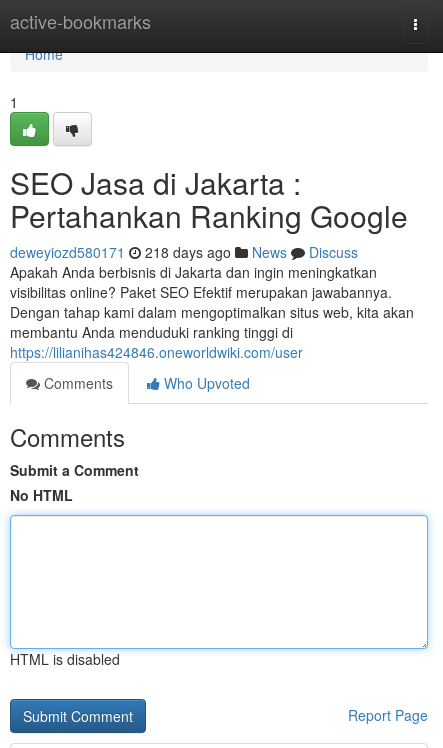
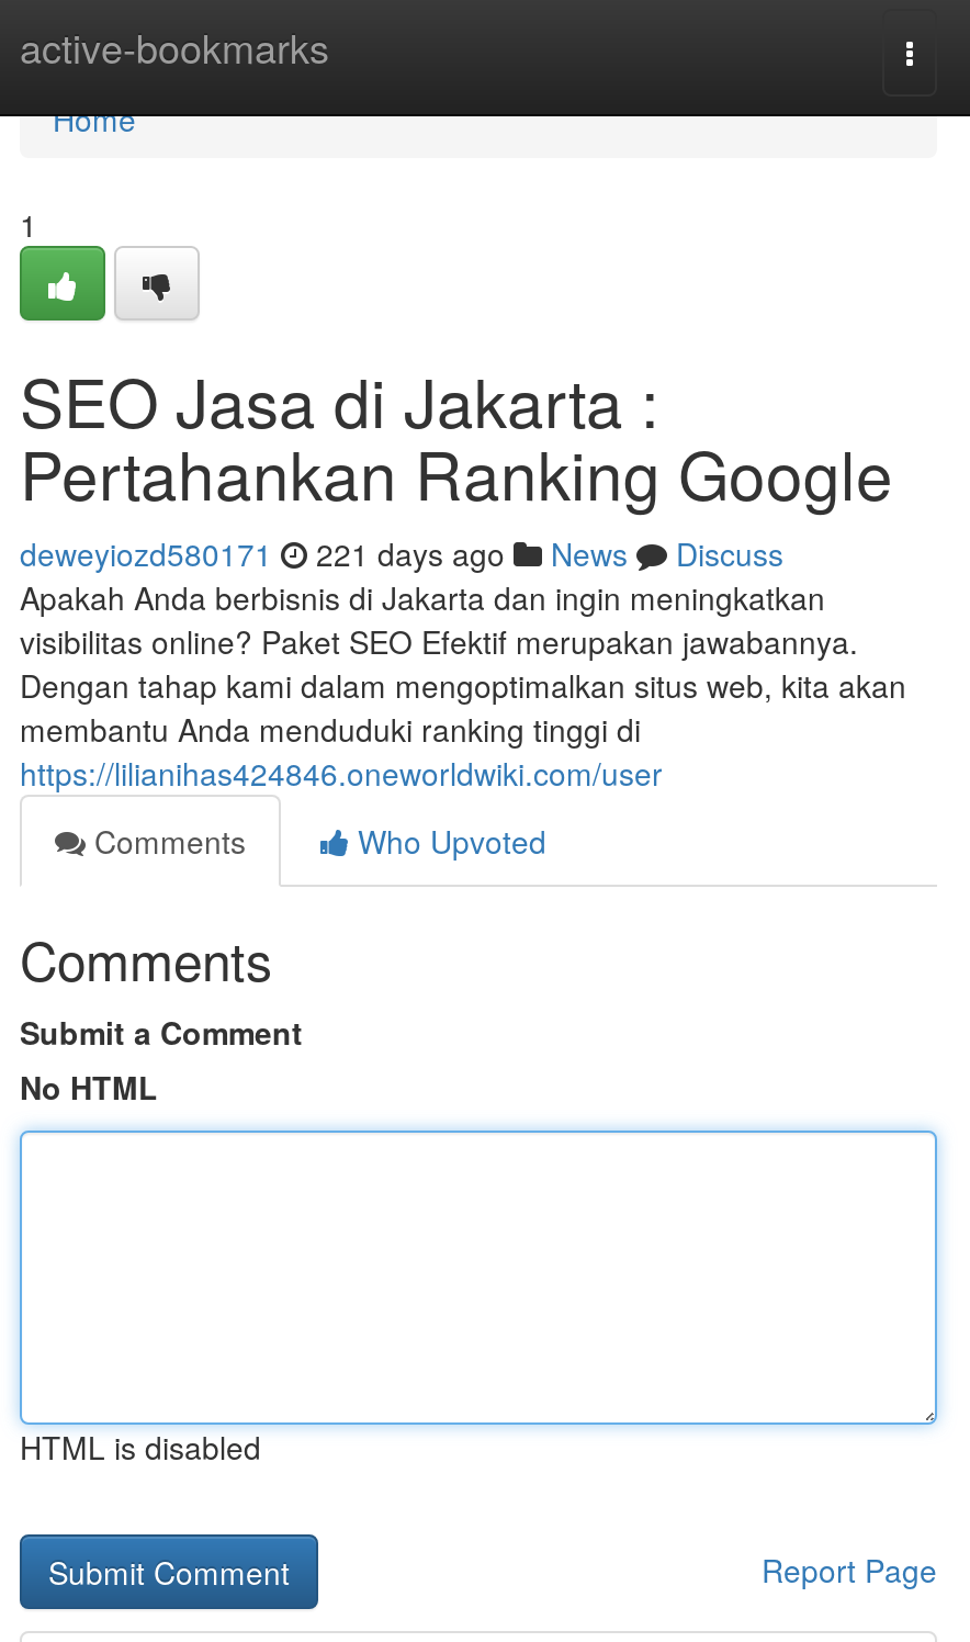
- deweyiozd580171 218 days ago News Discuss
+ deweyiozd580171 221 days ago News Discuss
